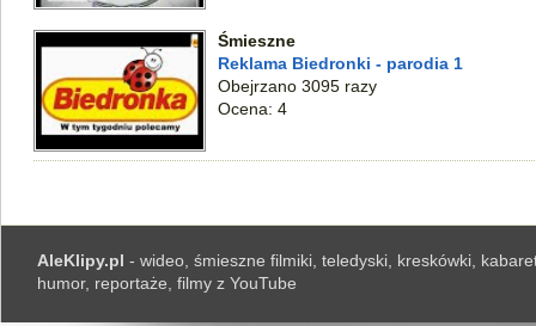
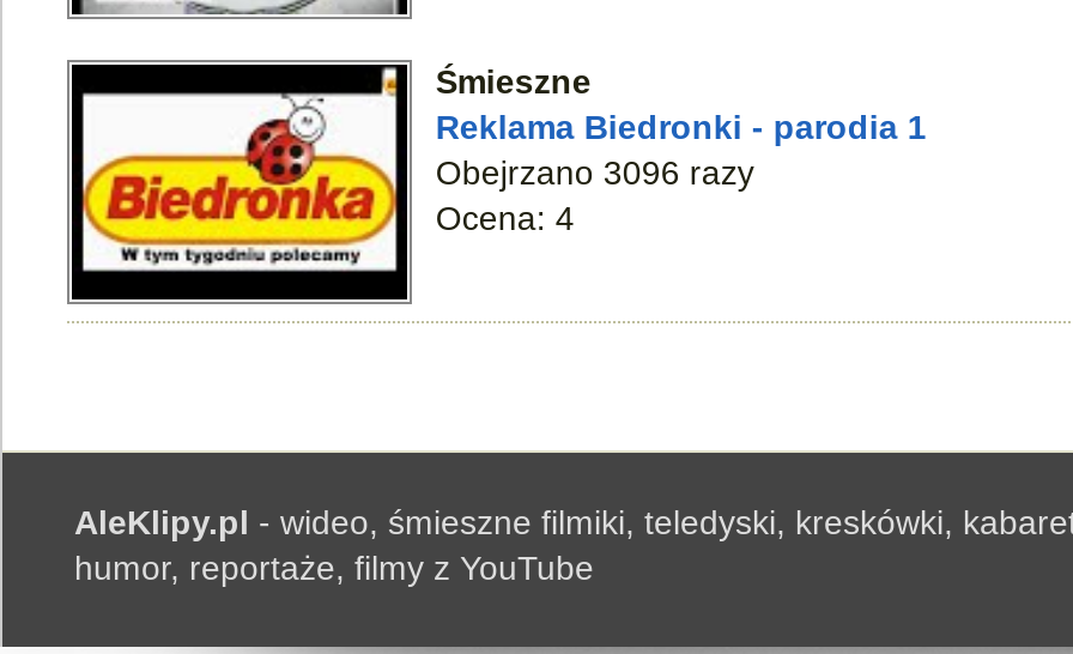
- Obejrzano 3095 razy
+ Obejrzano 3096 razy
